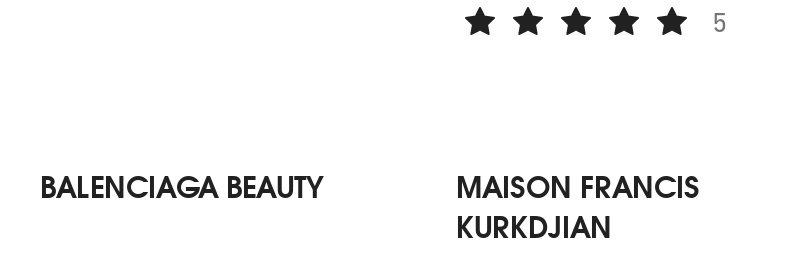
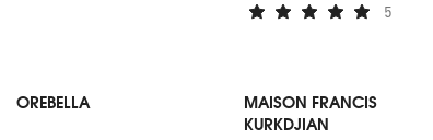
- BALENCIAGA BEAUTY
+ OREBELLA
